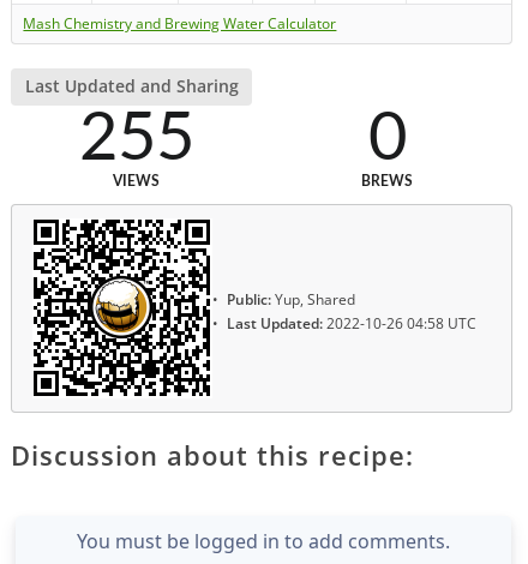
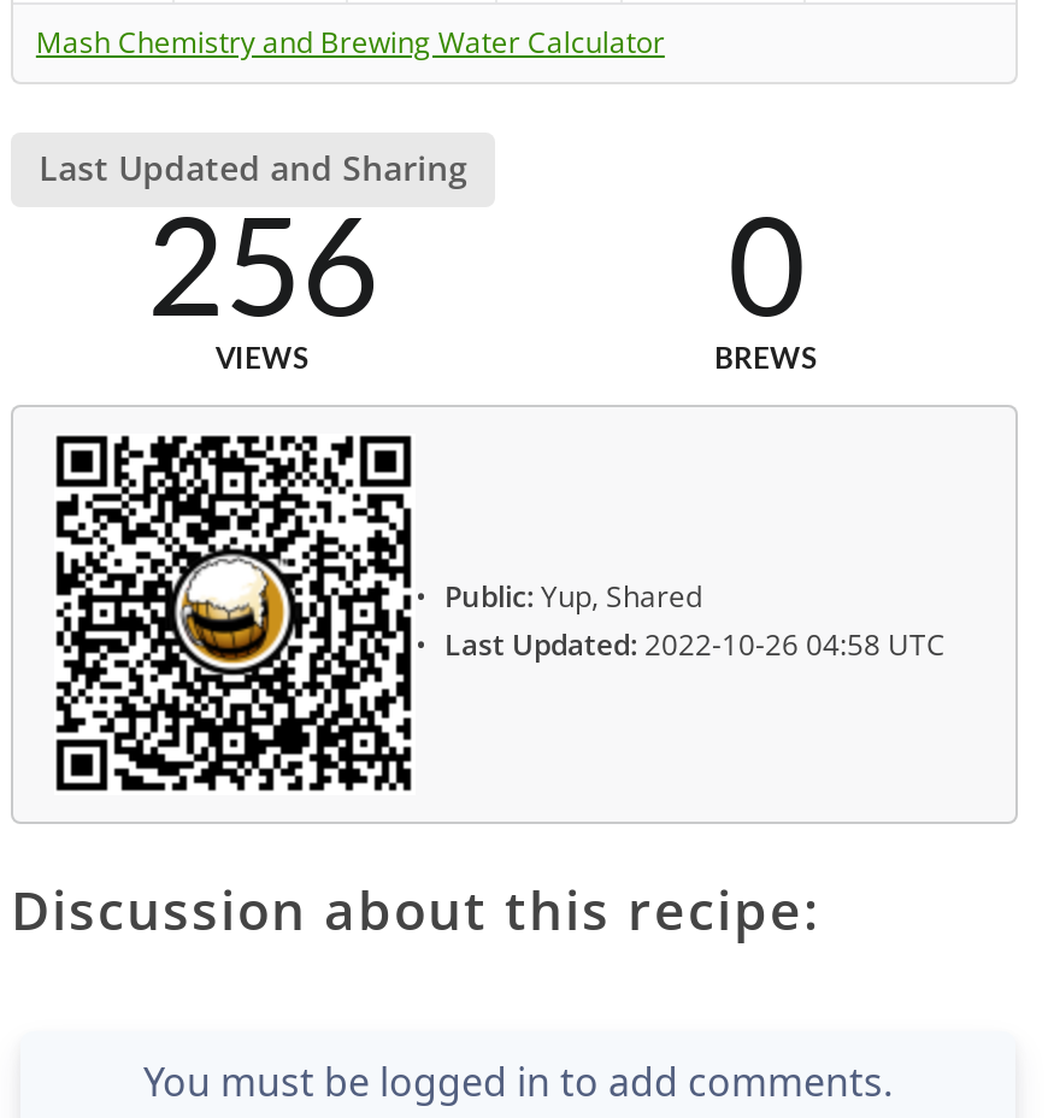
- 255
+ 256
